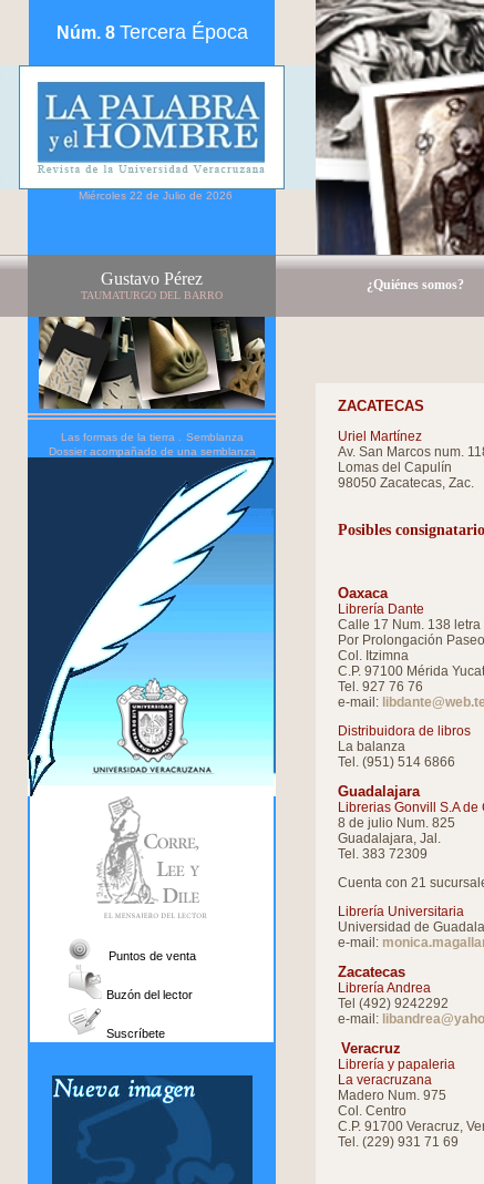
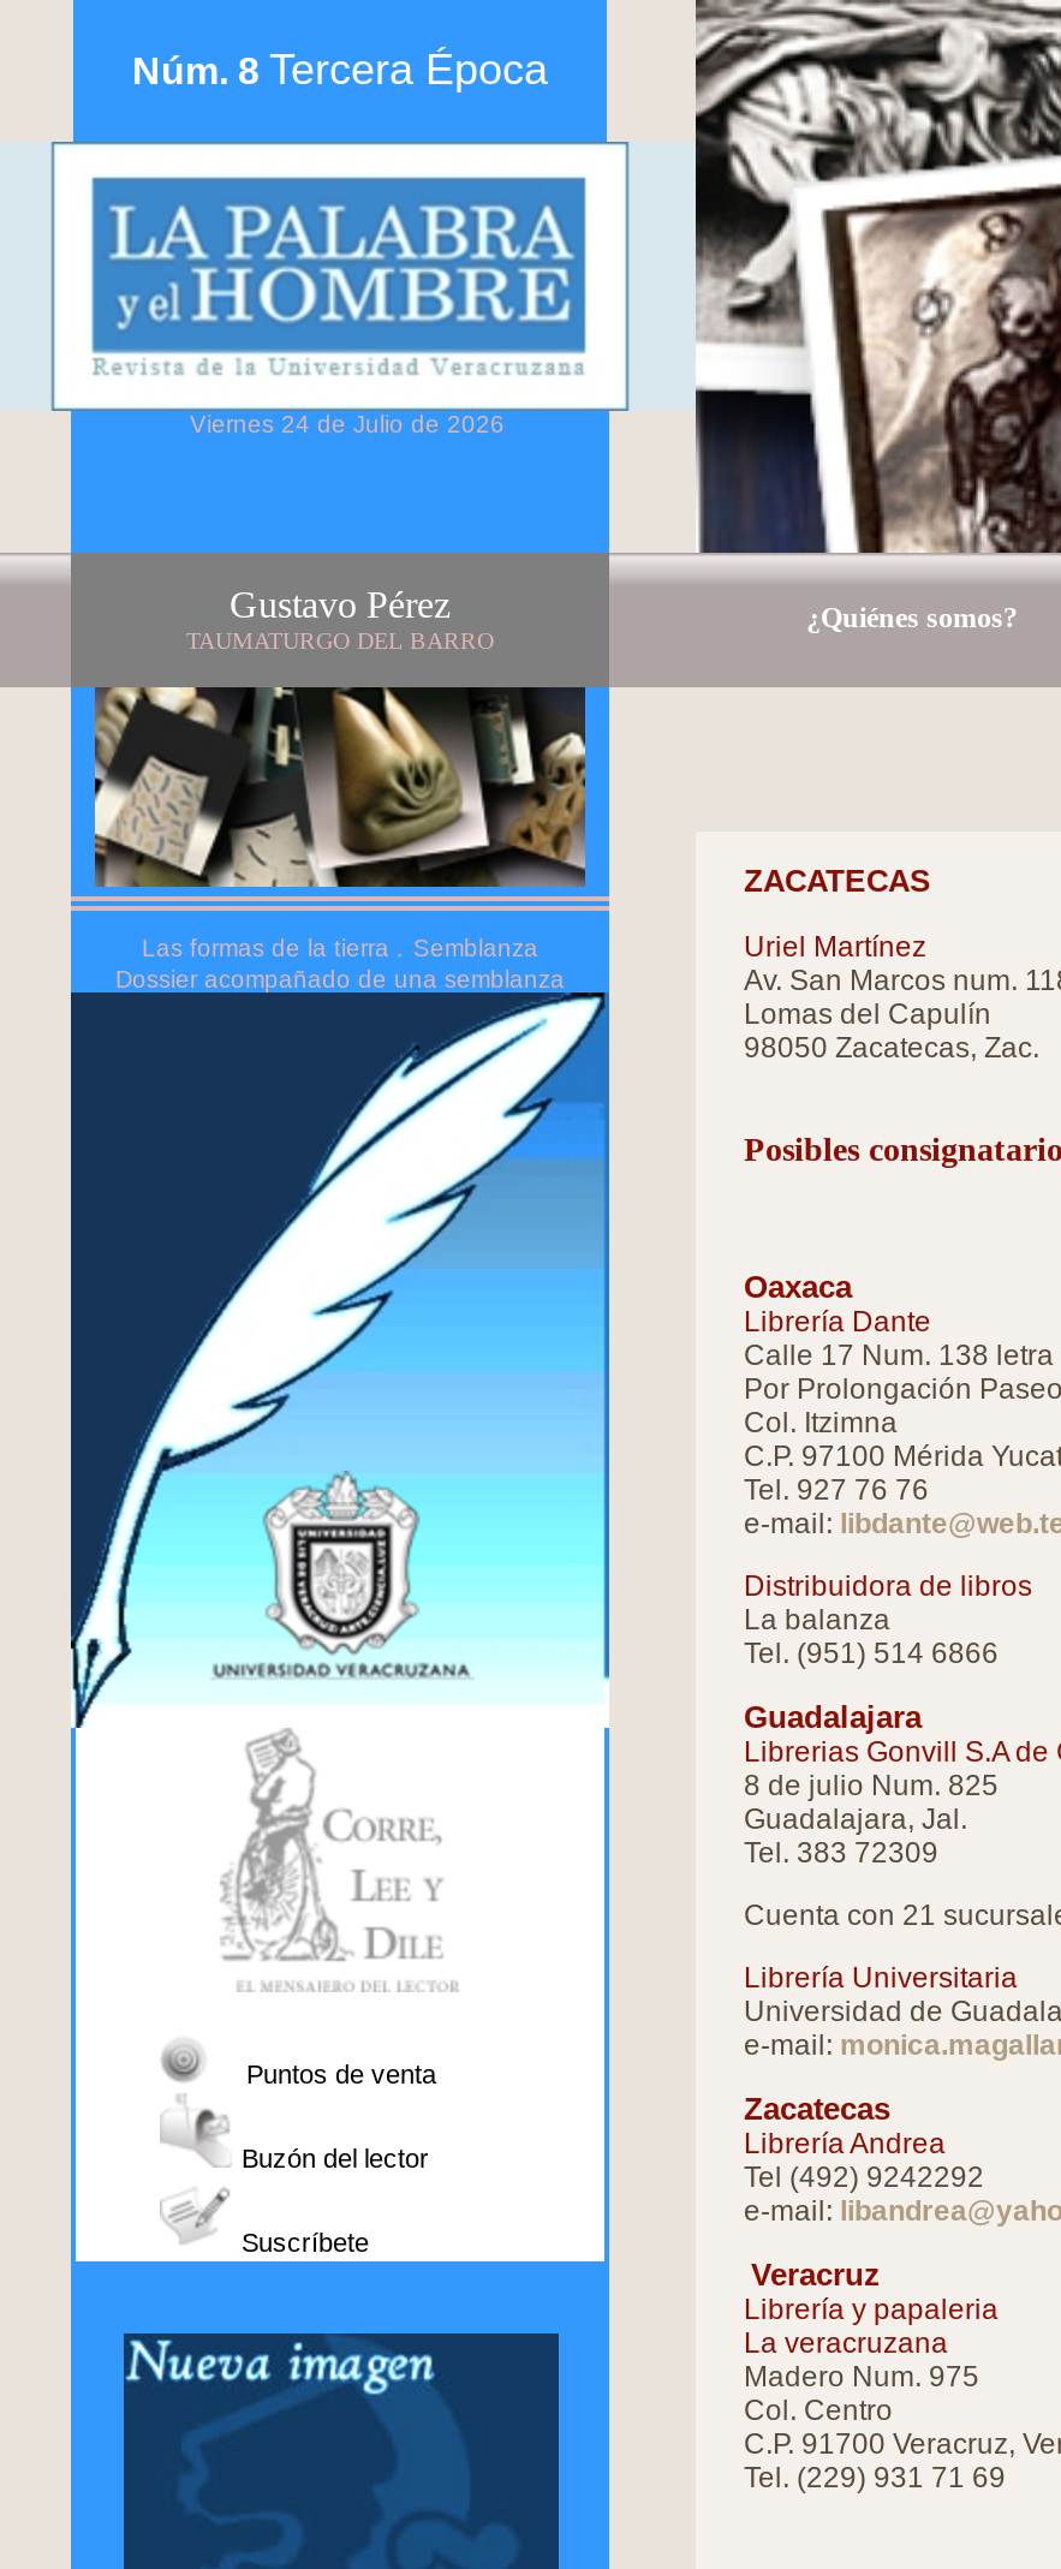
- Miércoles 22 de Julio de 2026
+ Viernes 24 de Julio de 2026
